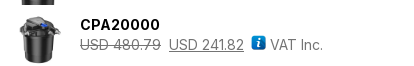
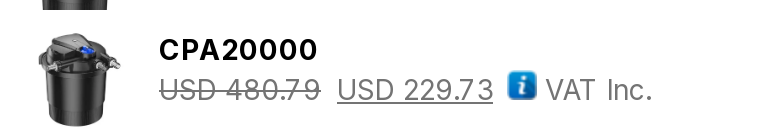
- USD480.79 USD 241.82 VAT Inc.
+ USD480.79 USD 229.73 VAT Inc.
